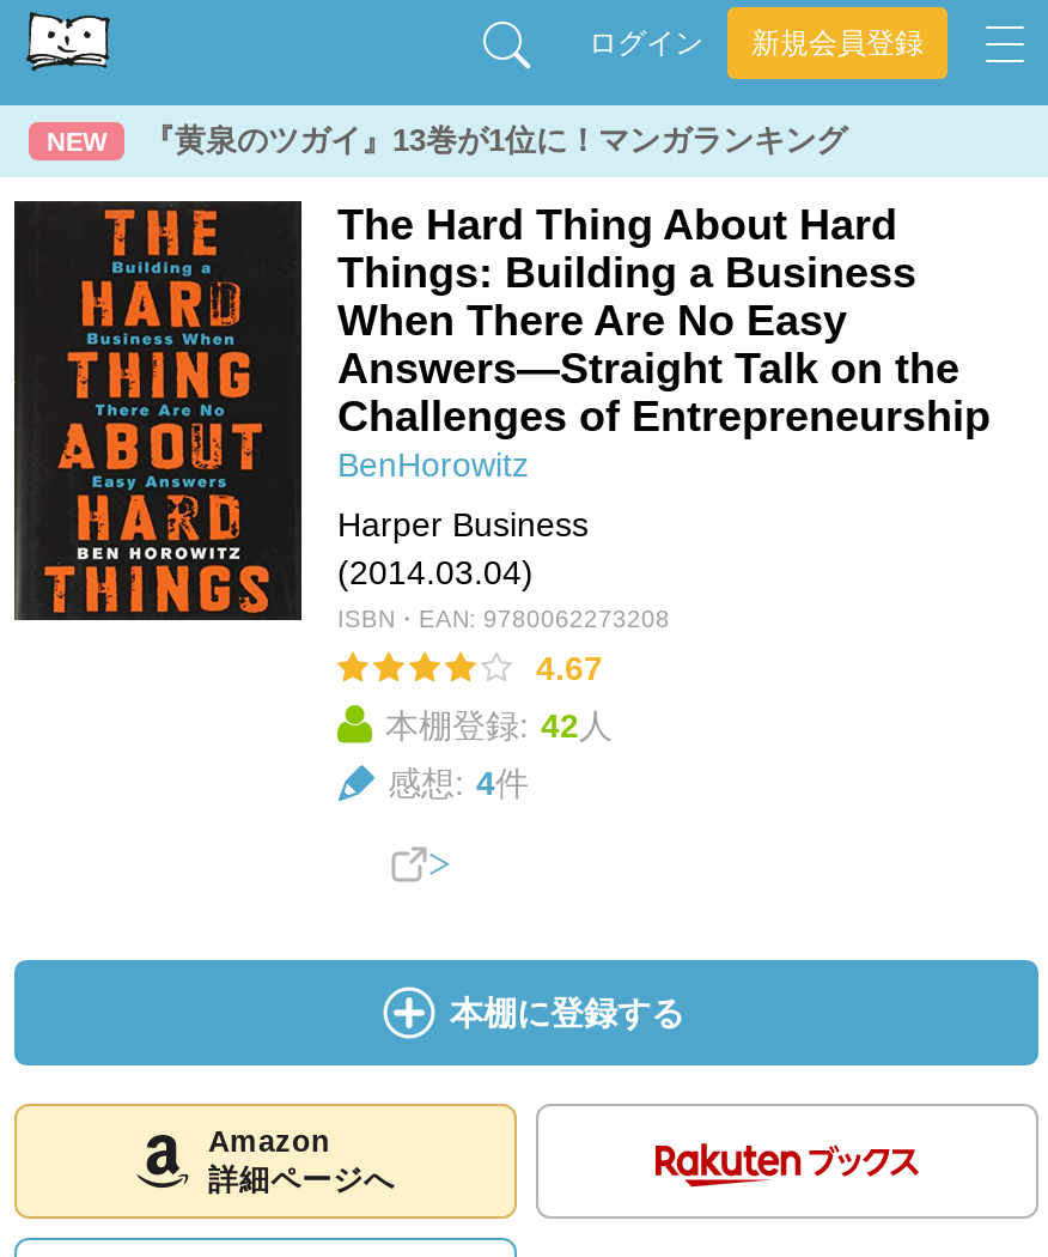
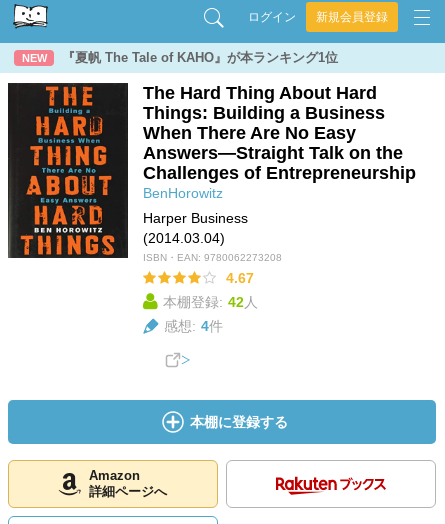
- 『黄泉のツガイ』13巻が1位に！マンガランキング
+ 『夏帆 The Tale of KAHO』が本ランキング1位
